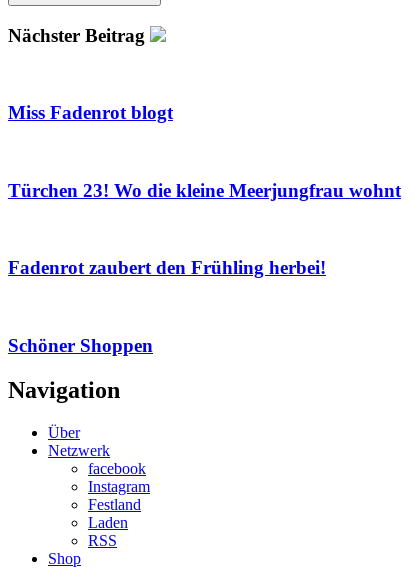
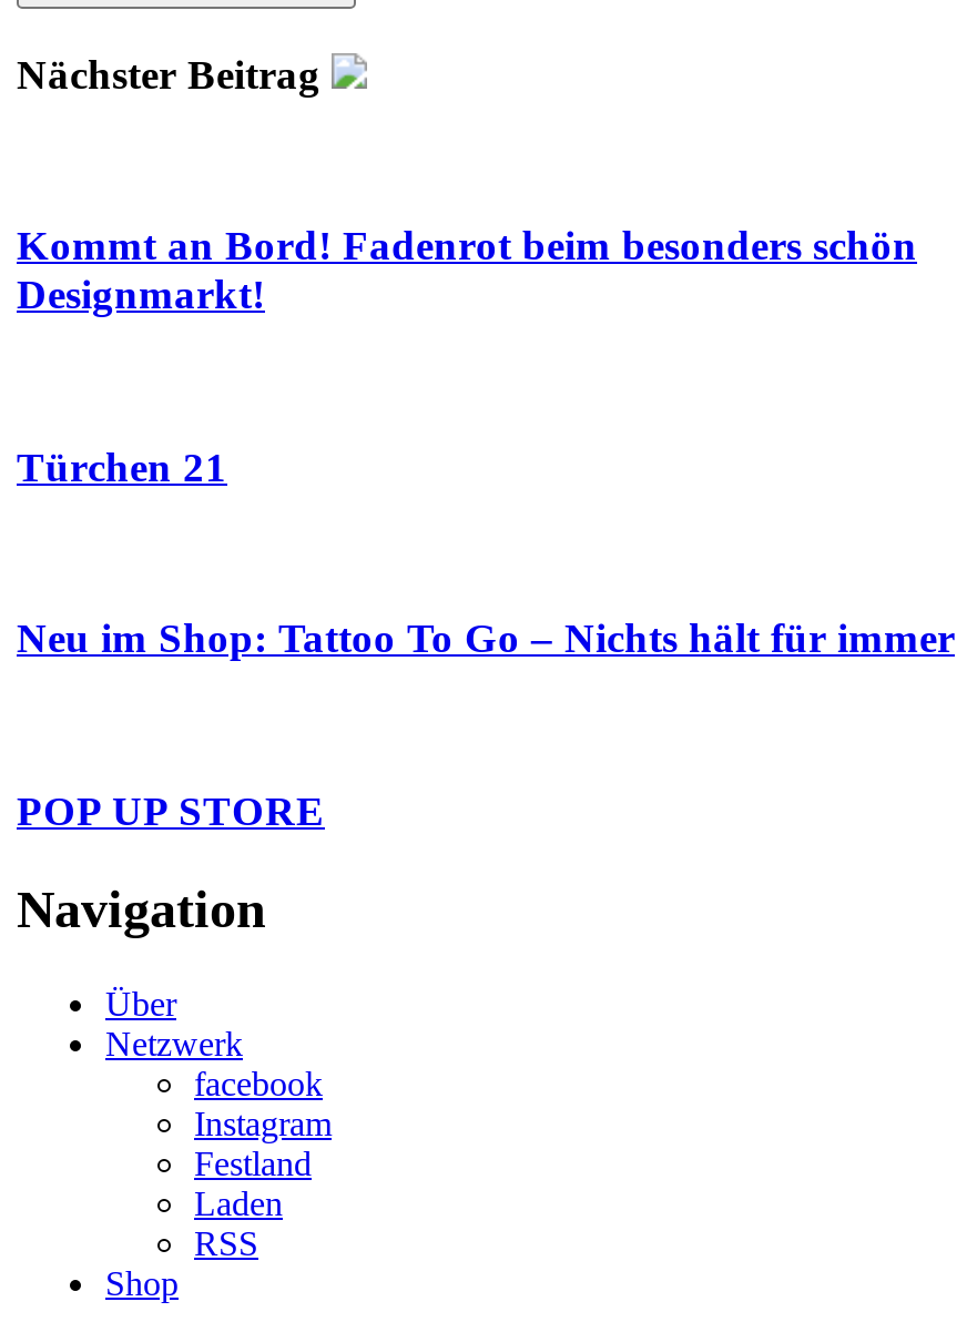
- Miss Fadenrot blogt
+ Kommt an Bord! Fadenrot beim besonders schön
+ Designmarkt!

- Türchen 23! Wo die kleine Meerjungfrau wohnt
+ Türchen 21

- Fadenrot zaubert den Frühling herbei!
+ Neu im Shop: Tattoo To Go – Nichts hält für immer

- Schöner Shoppen
+ POP UP STORE
